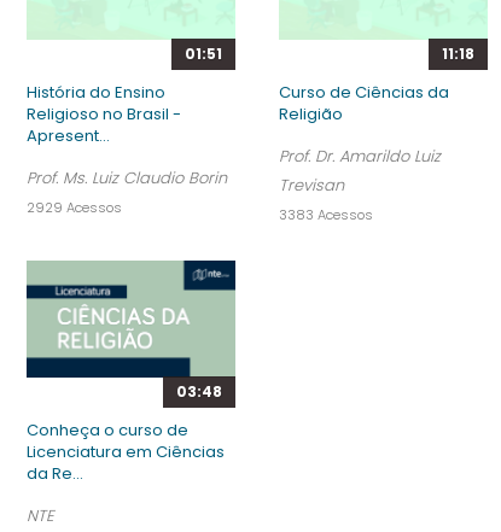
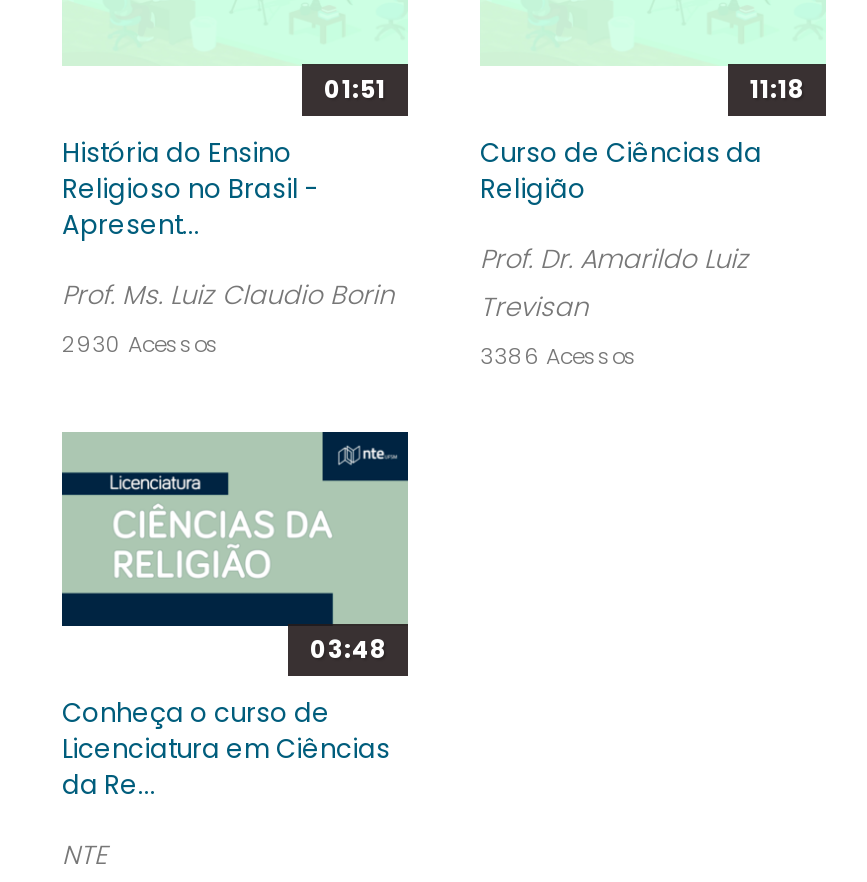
- 2929 Acessos
+ 2930 Acessos

- 3383 Acessos
+ 3386 Acessos
